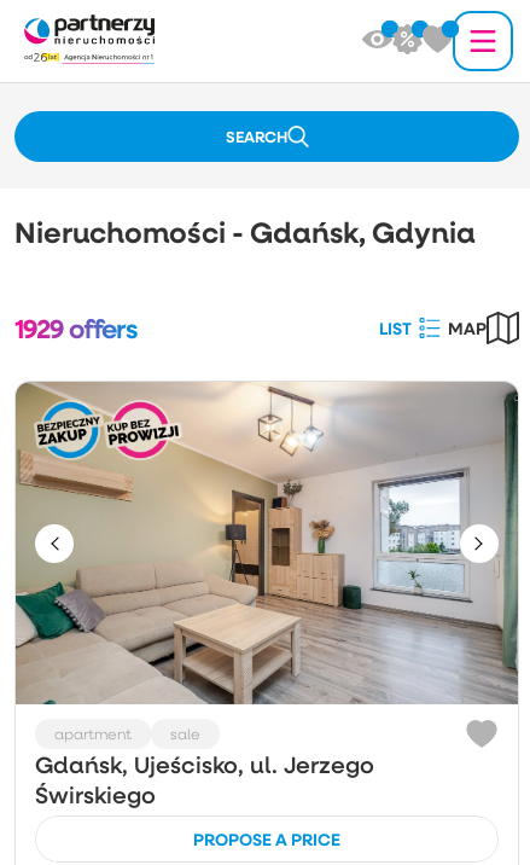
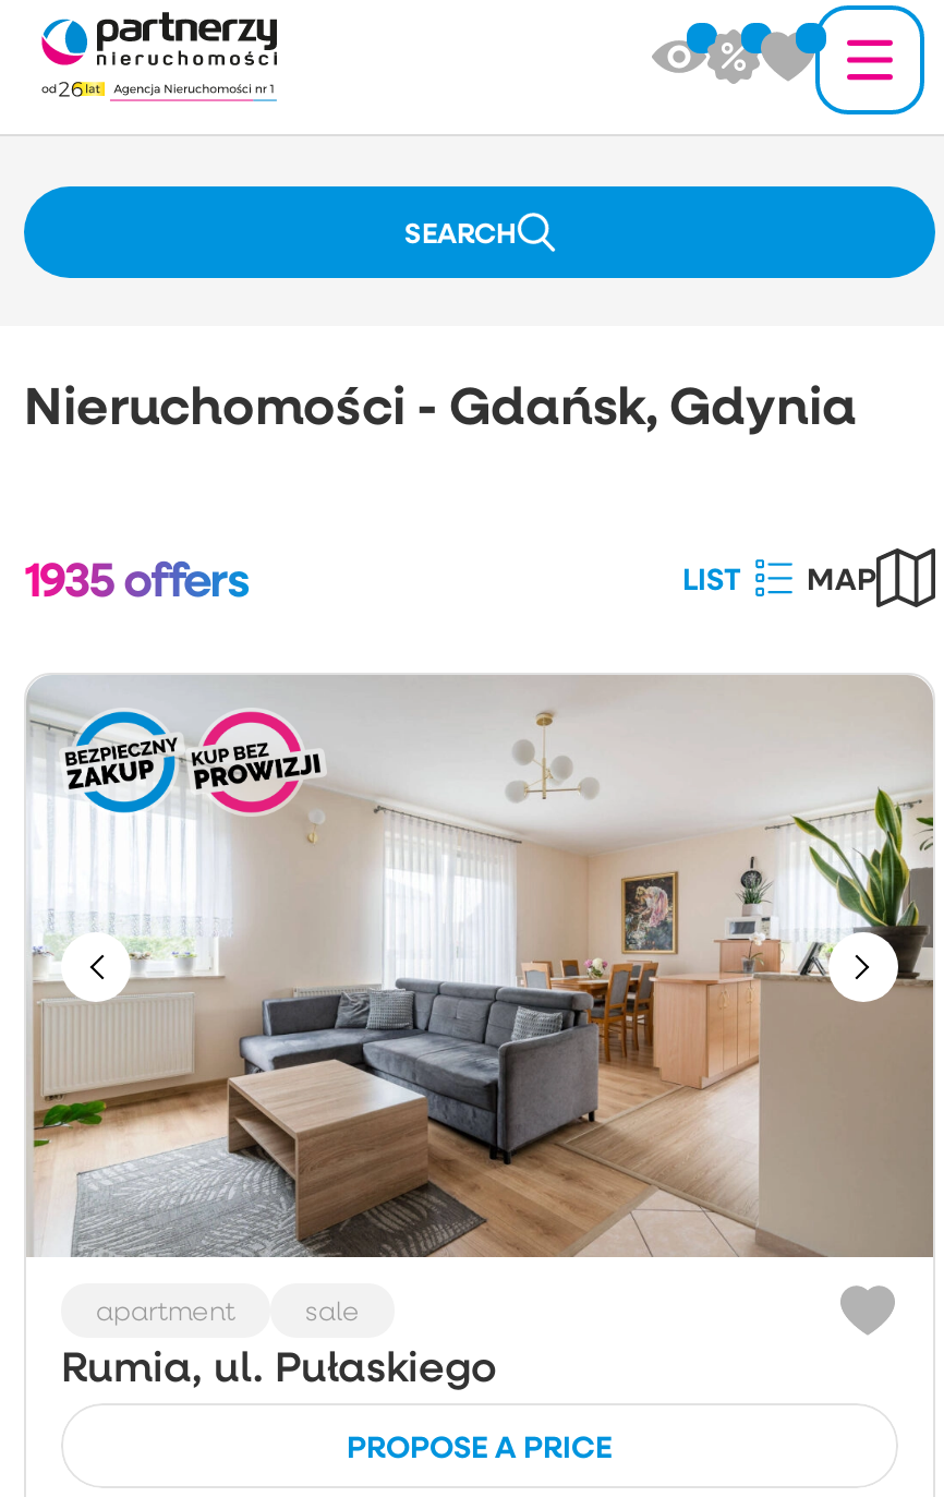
- 1929offers
+ 1935offers

- [image]
- Gdańsk, Ujeścisko, ul. Jerzego
- Świrskiego
+ [image]
+ Rumia, ul. Pułaskiego
